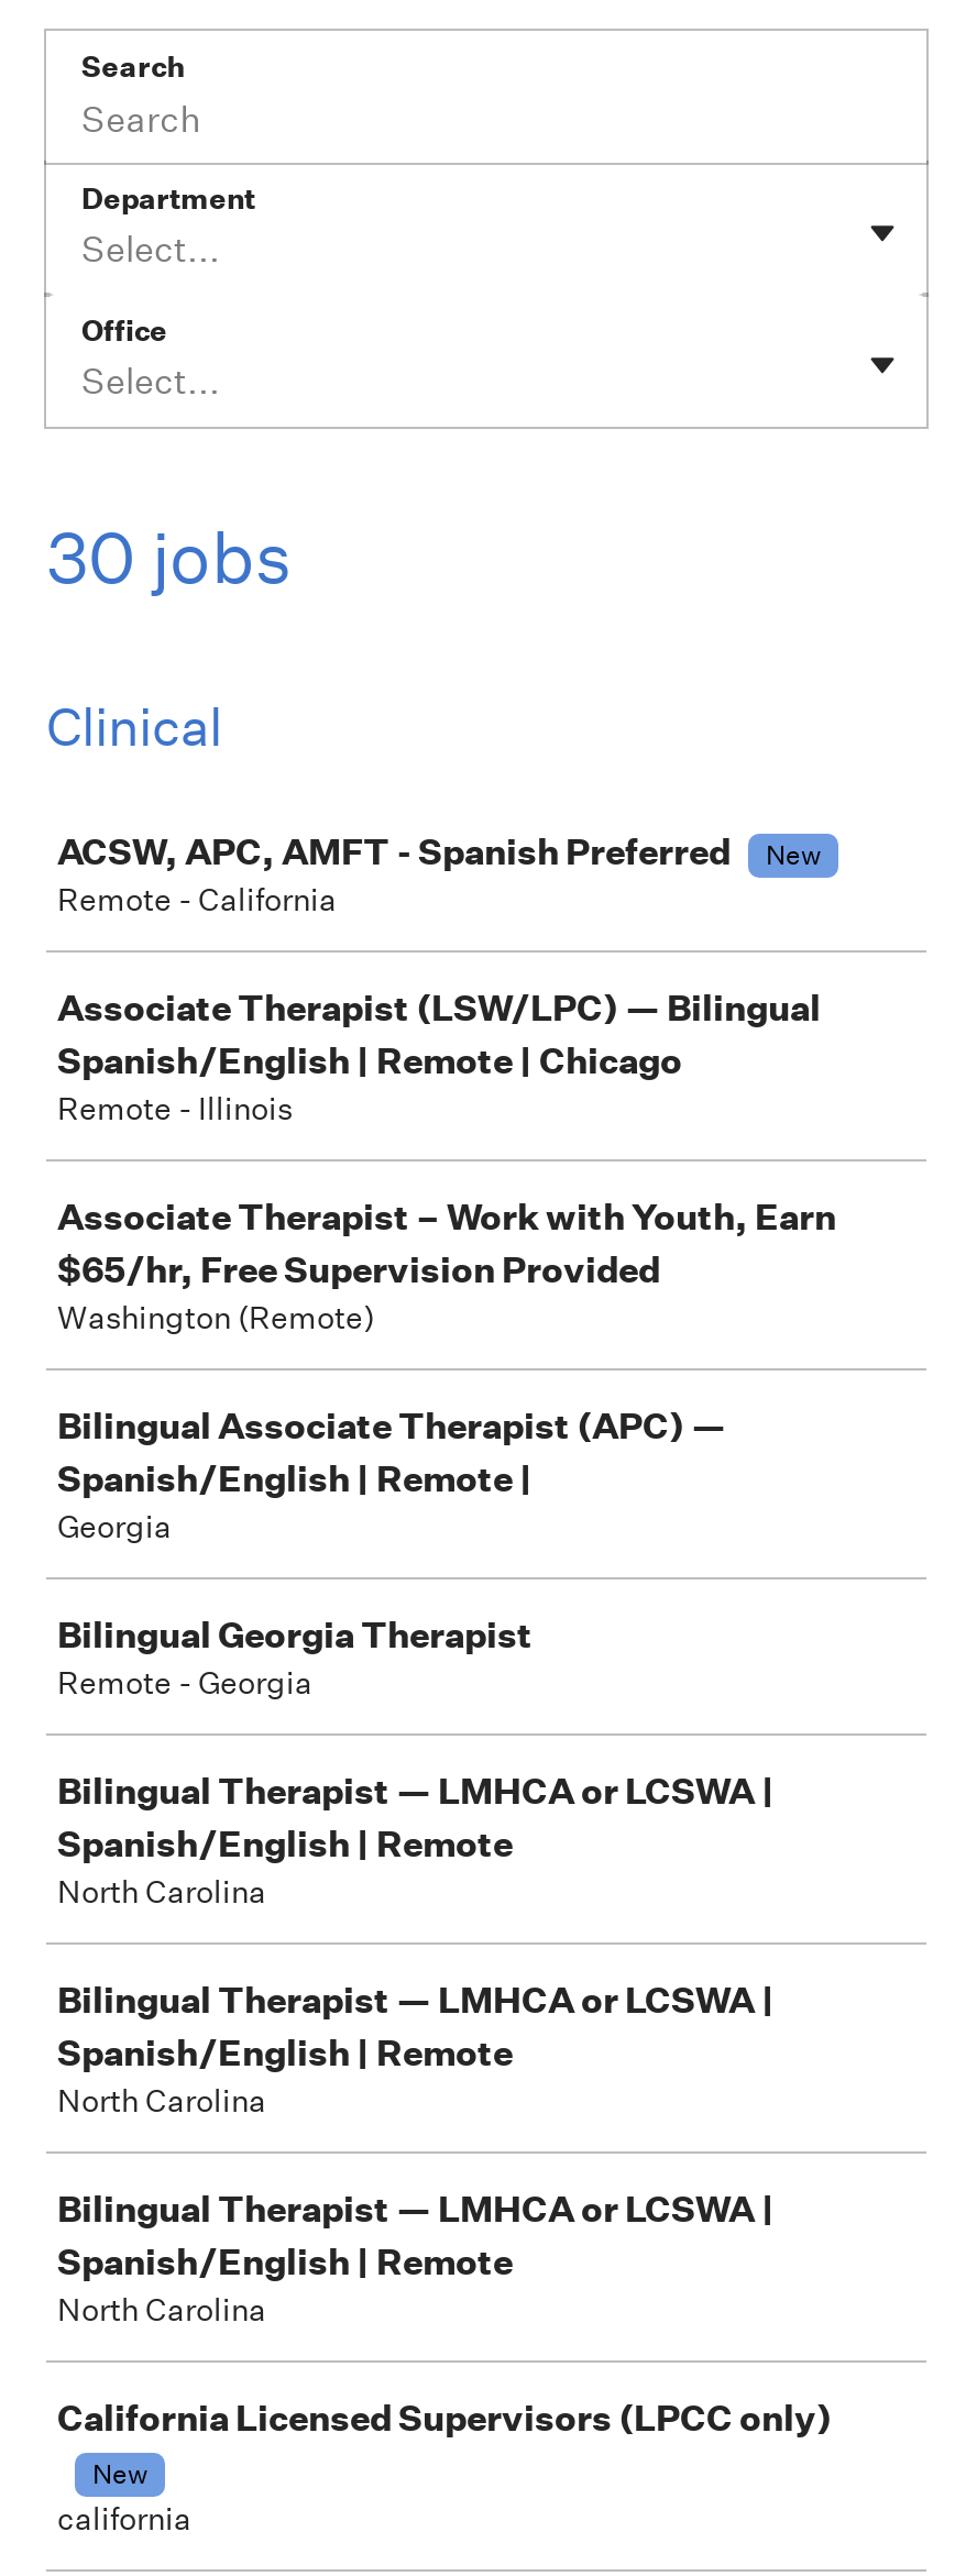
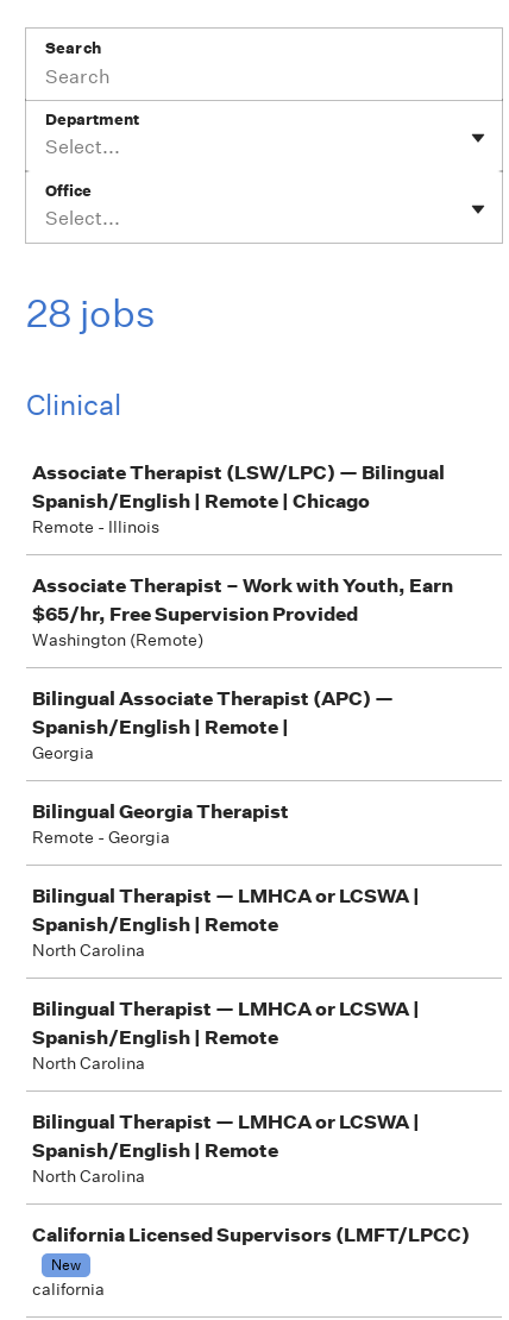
- 30 jobs
+ 28 jobs

- ACSW, APC, AMFT - Spanish Preferred
- New
- Remote - California

- California Licensed Supervisors (LPCC only)
+ California Licensed Supervisors (LMFT/LPCC)
